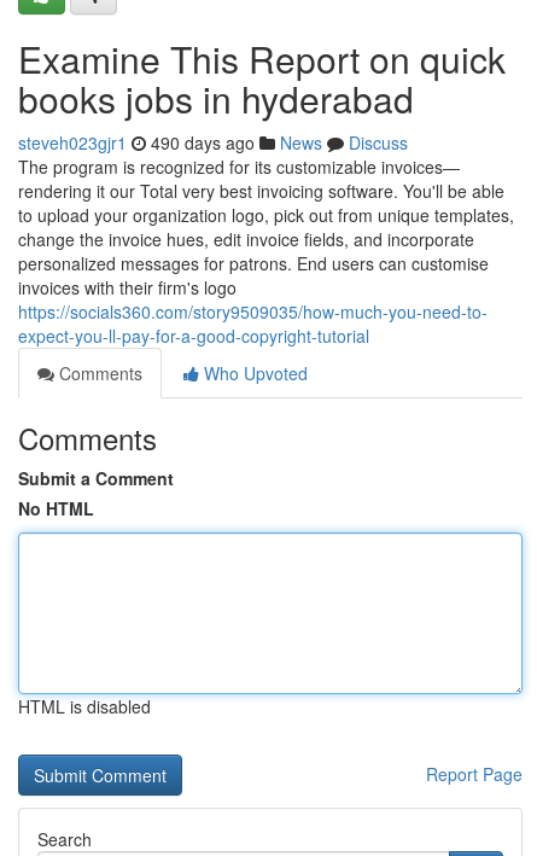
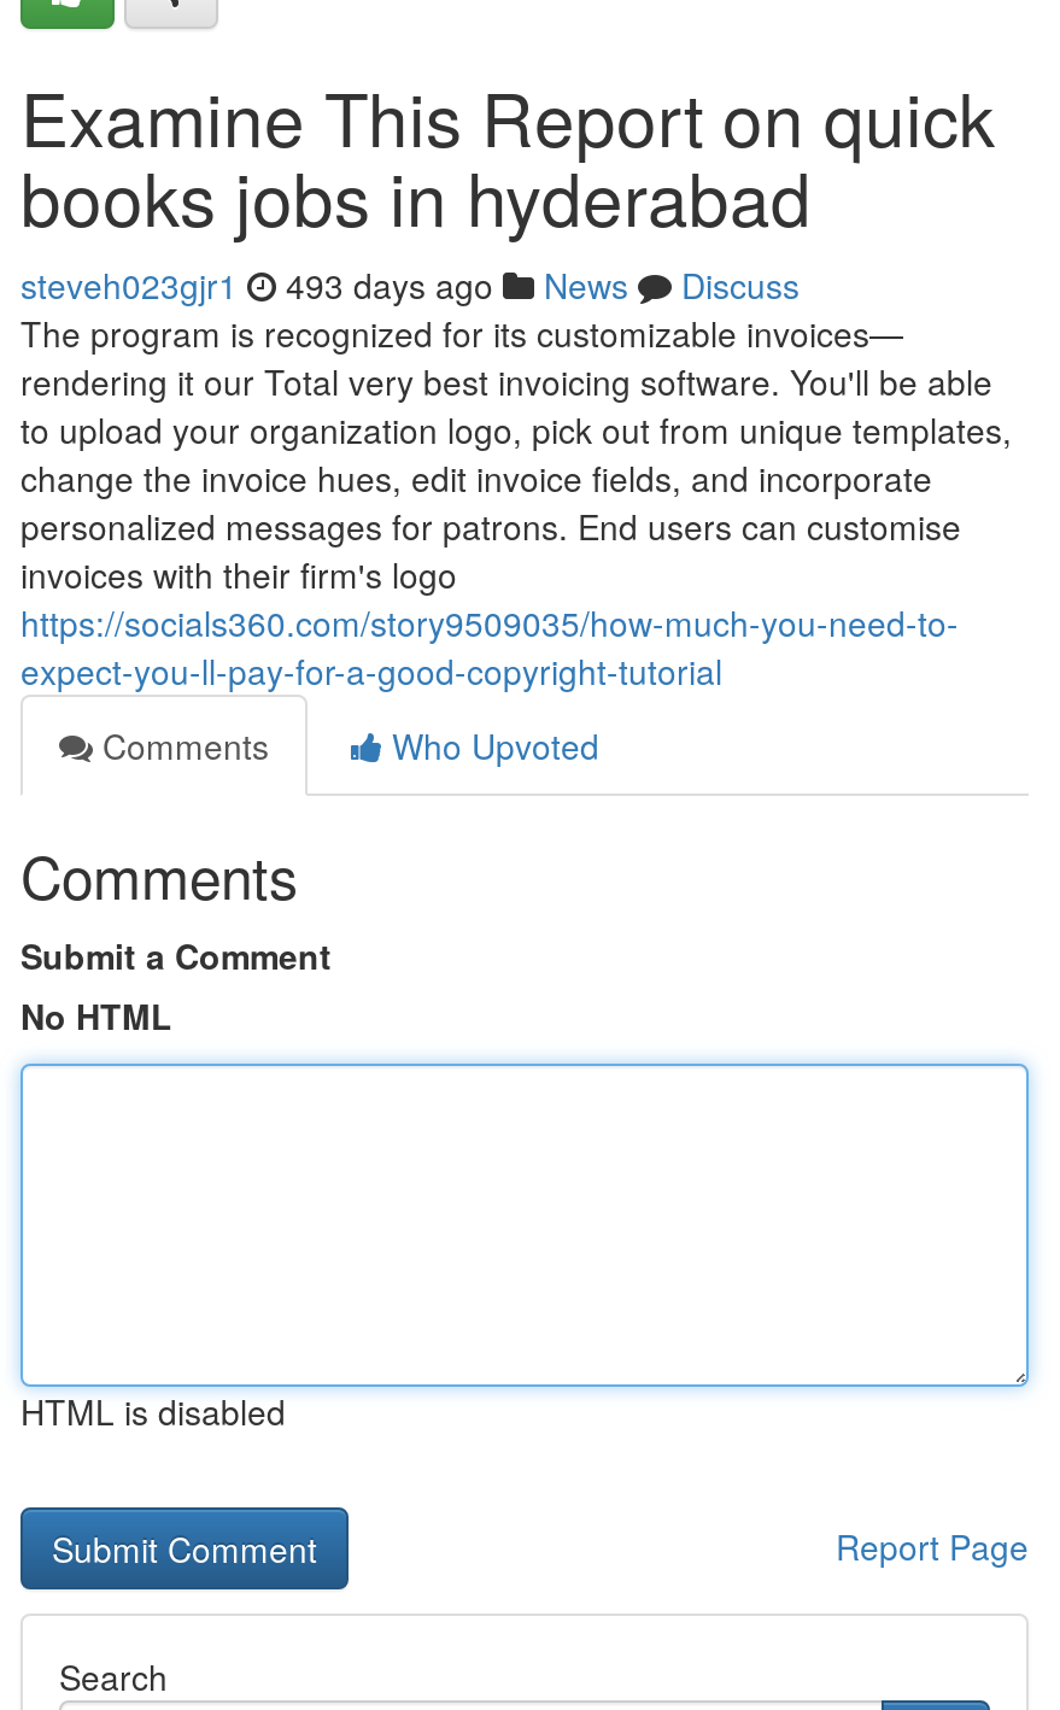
- steveh023gjr1 490 days ago News Discuss
+ steveh023gjr1 493 days ago News Discuss
